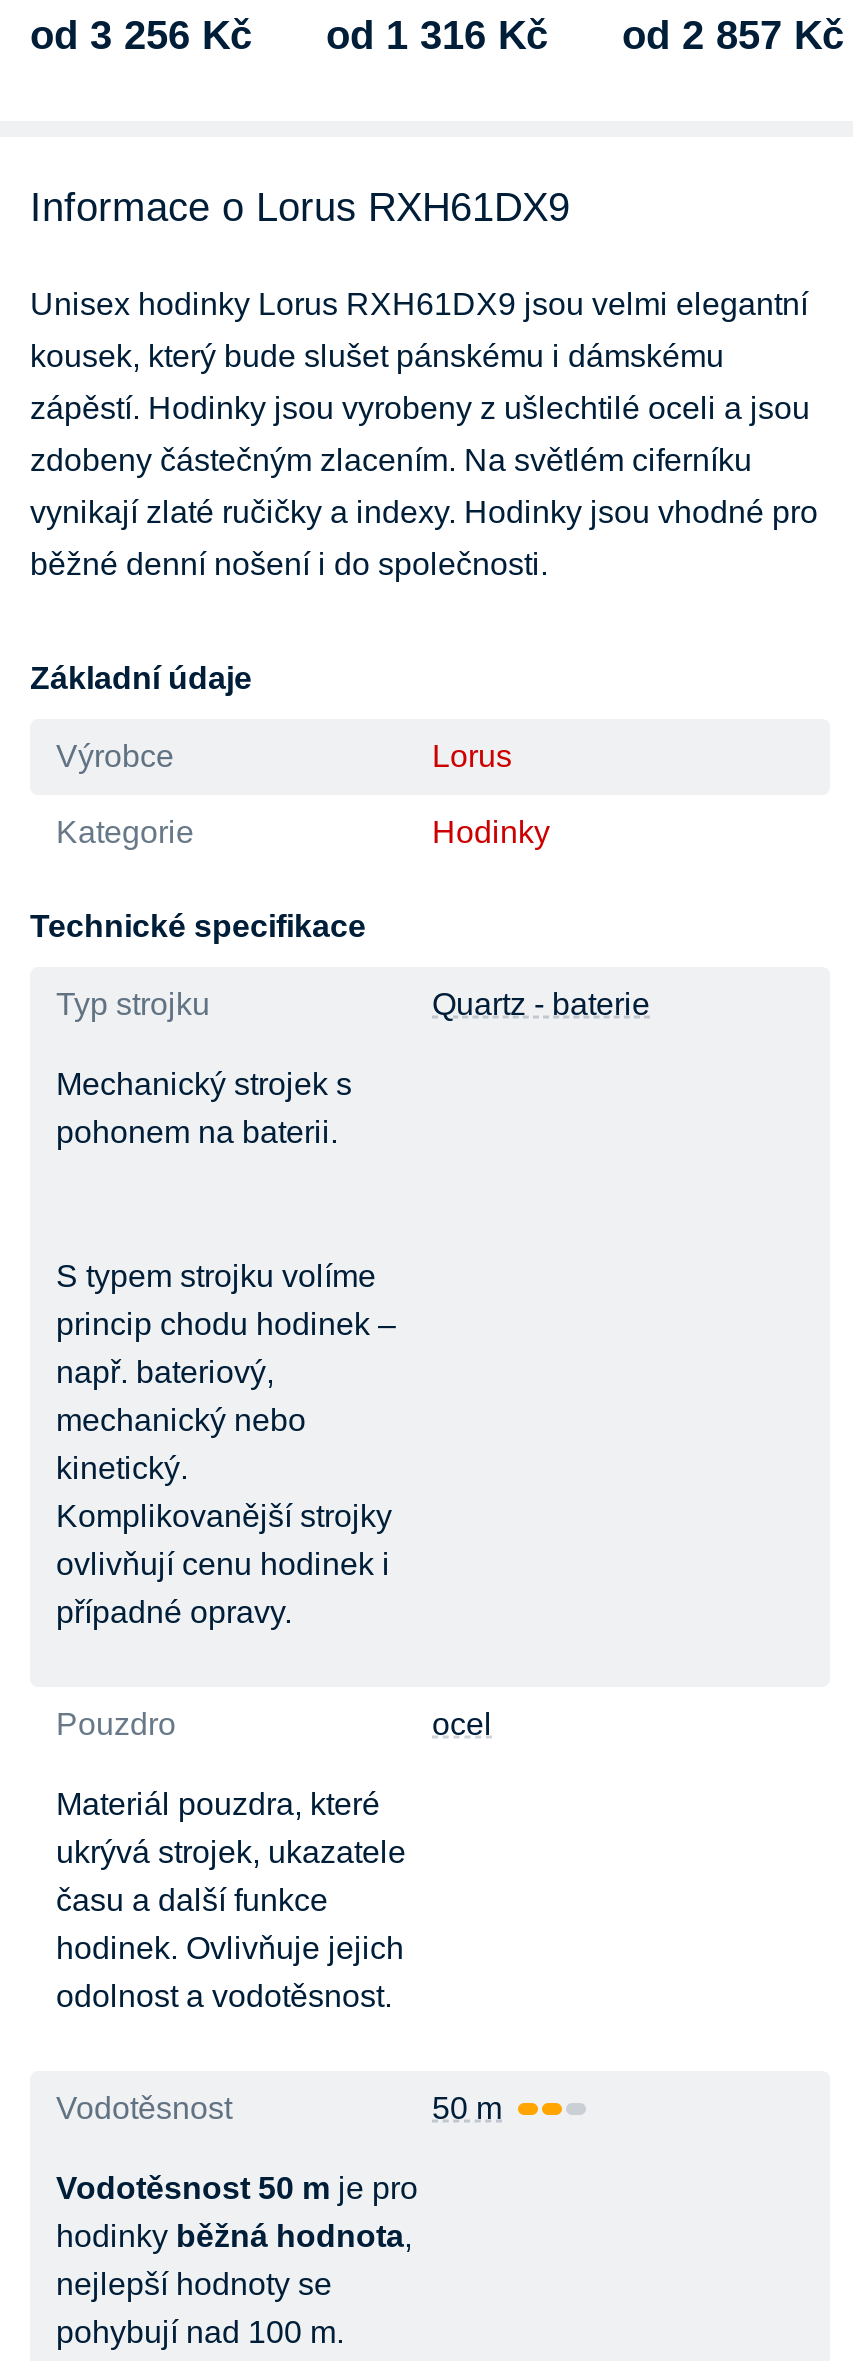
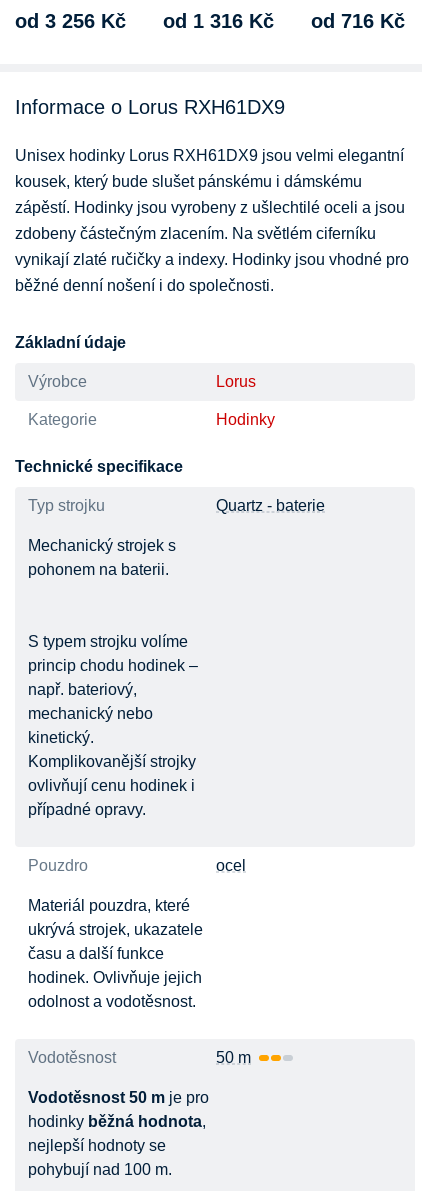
- od 3 256 Kč od 1 316 Kč od 2 857 Kč
+ od 3 256 Kč od 1 316 Kč od 716 Kč
